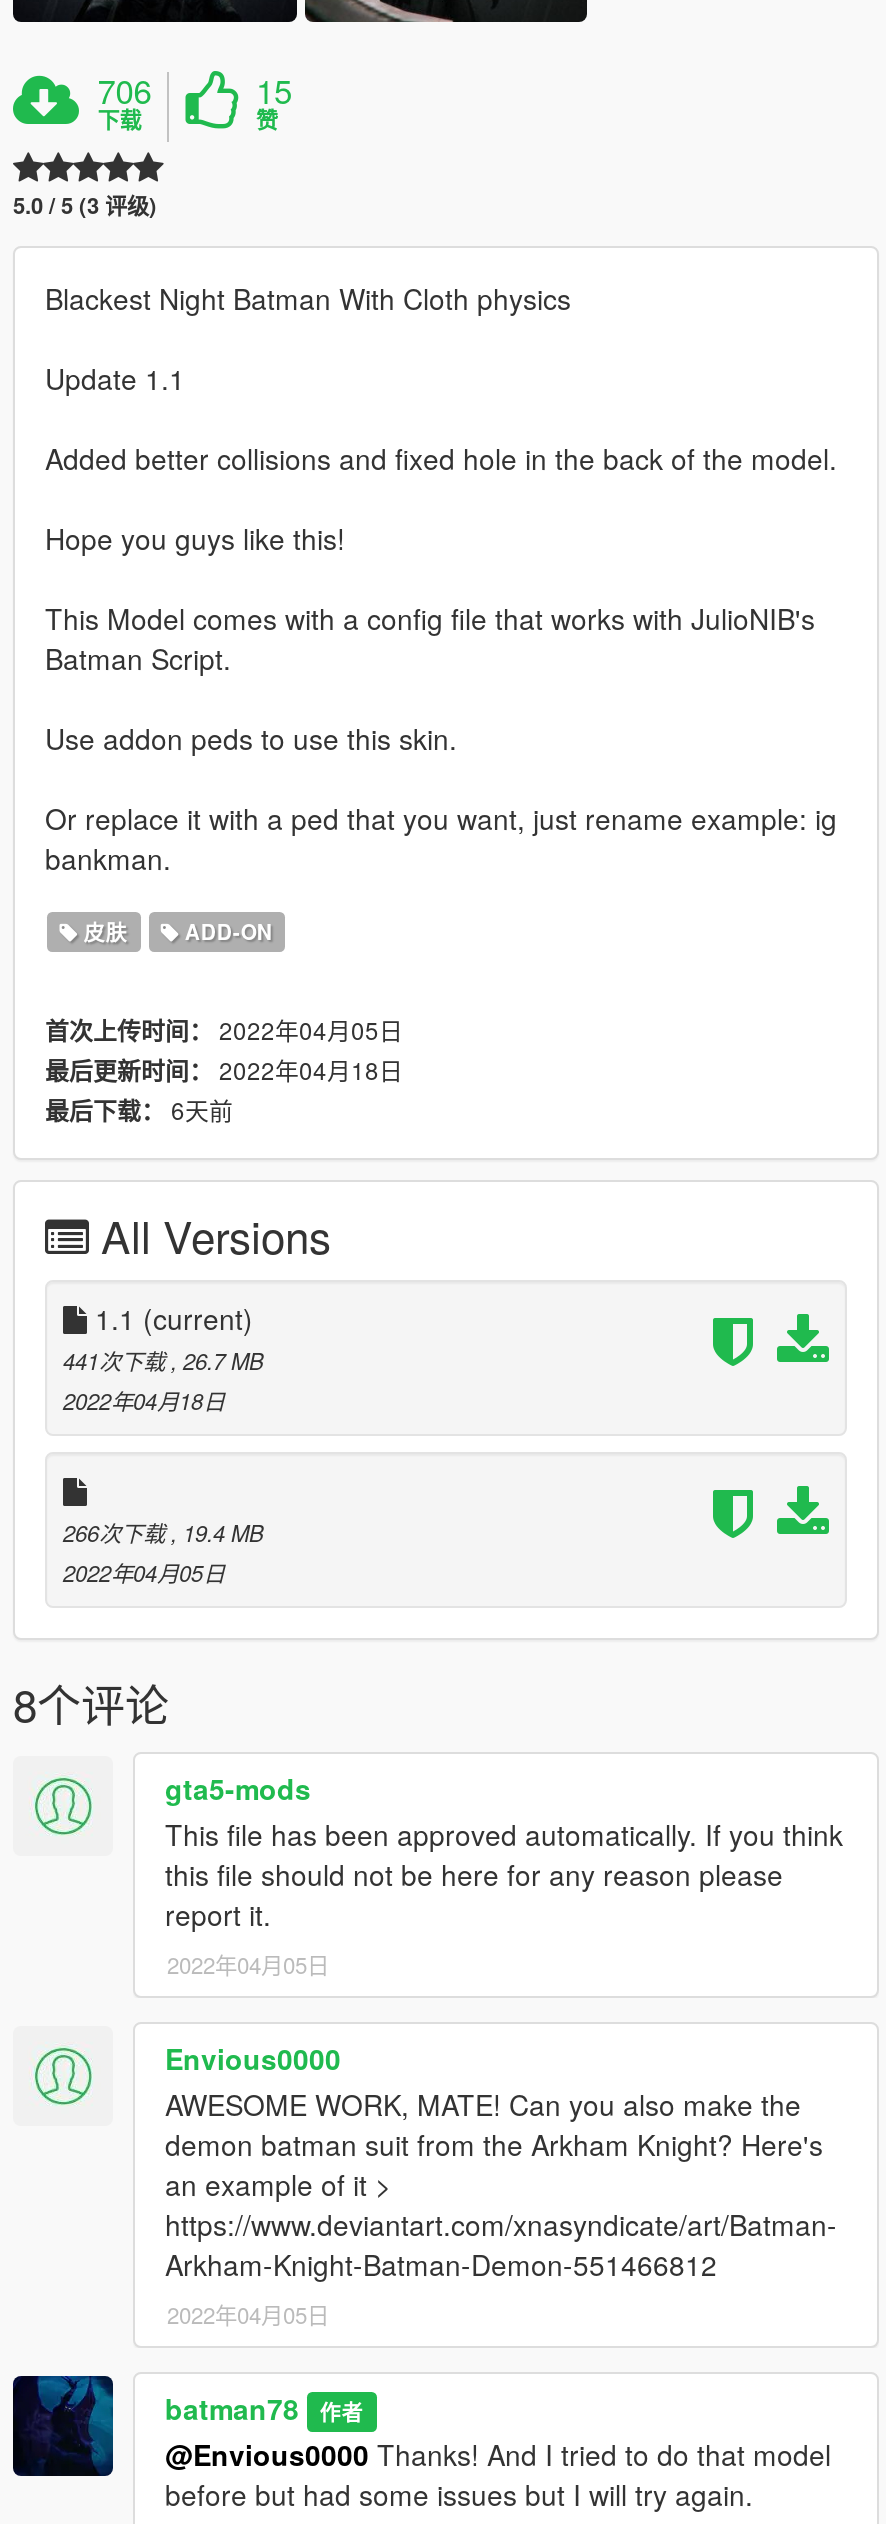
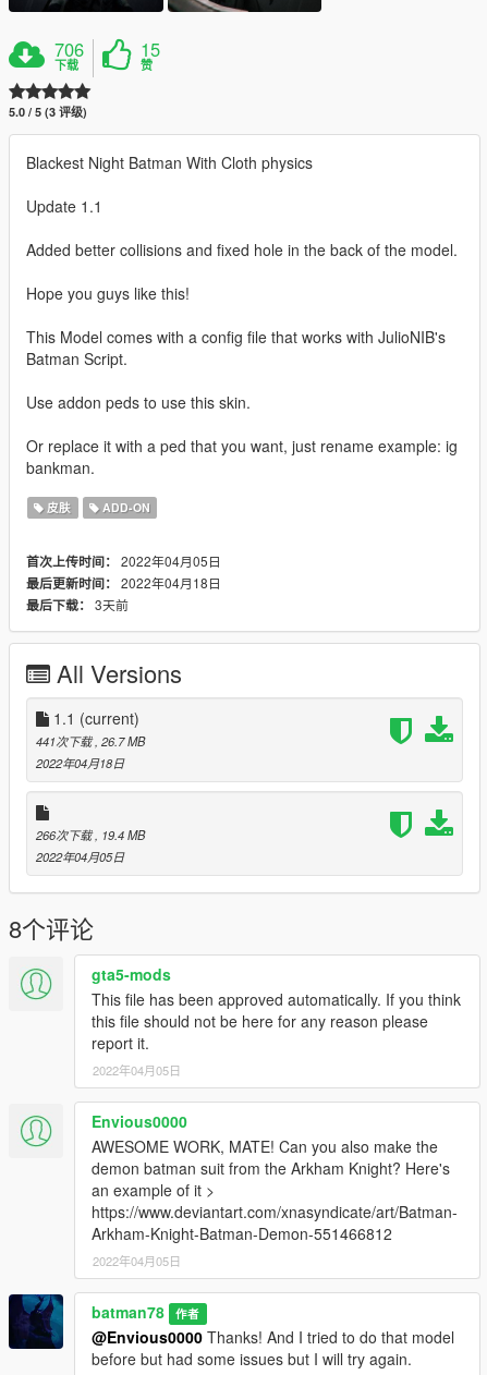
- 最后下载：6天前
+ 最后下载：3天前
